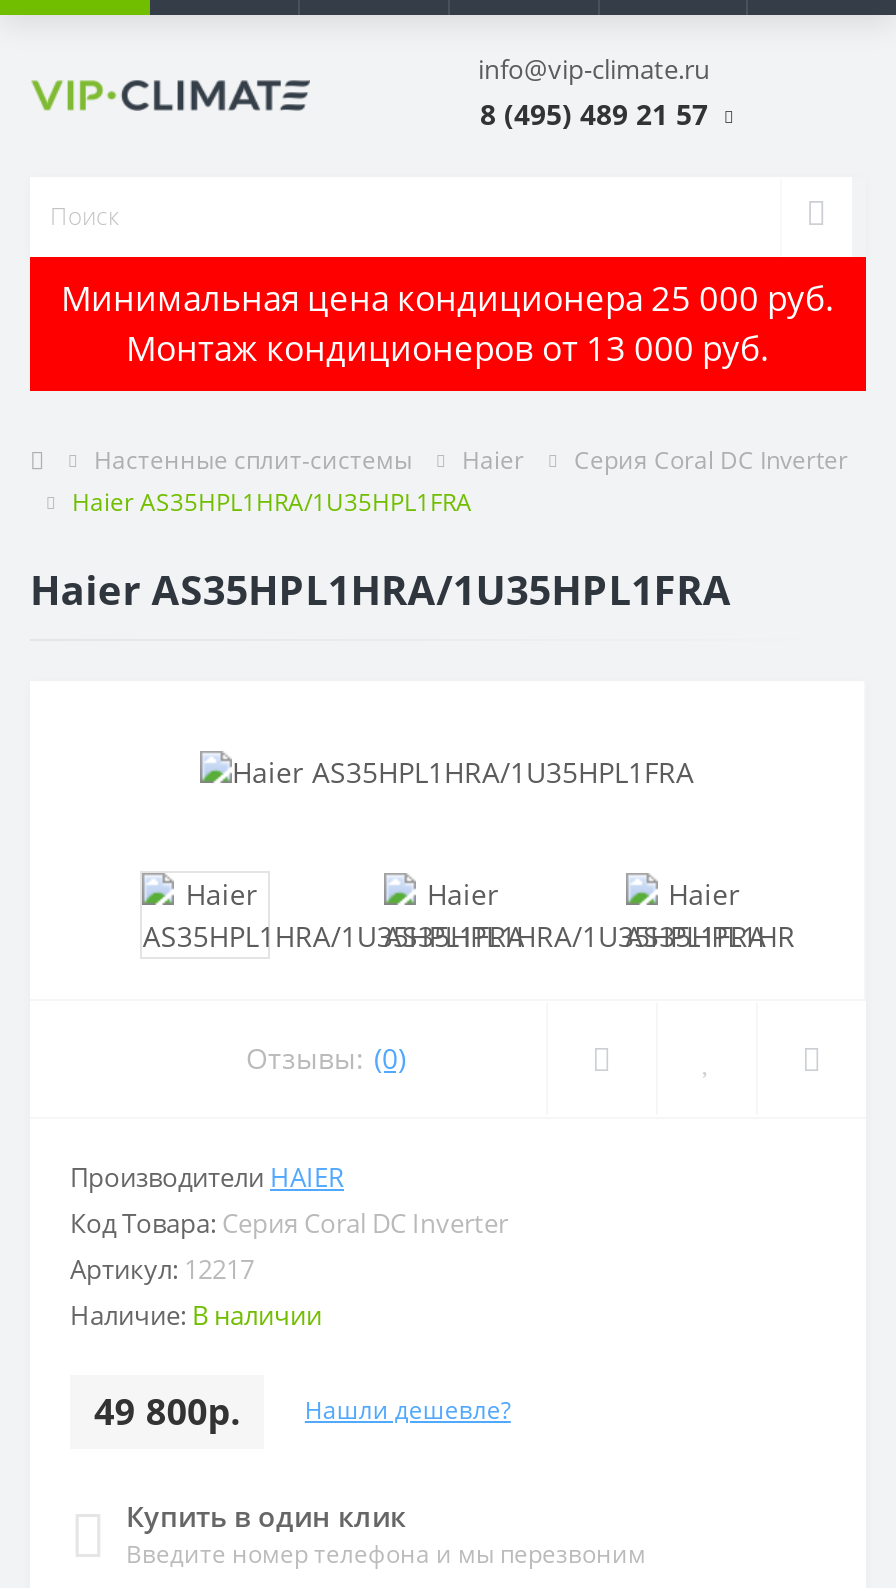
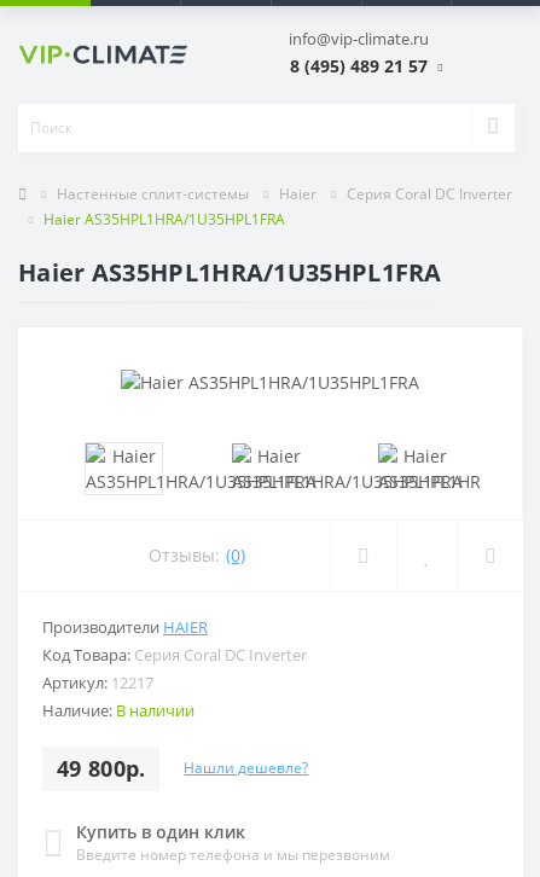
- Минимальная цена кондиционера 25 000 руб.
- Монтаж кондиционеров от 13 000 руб.
